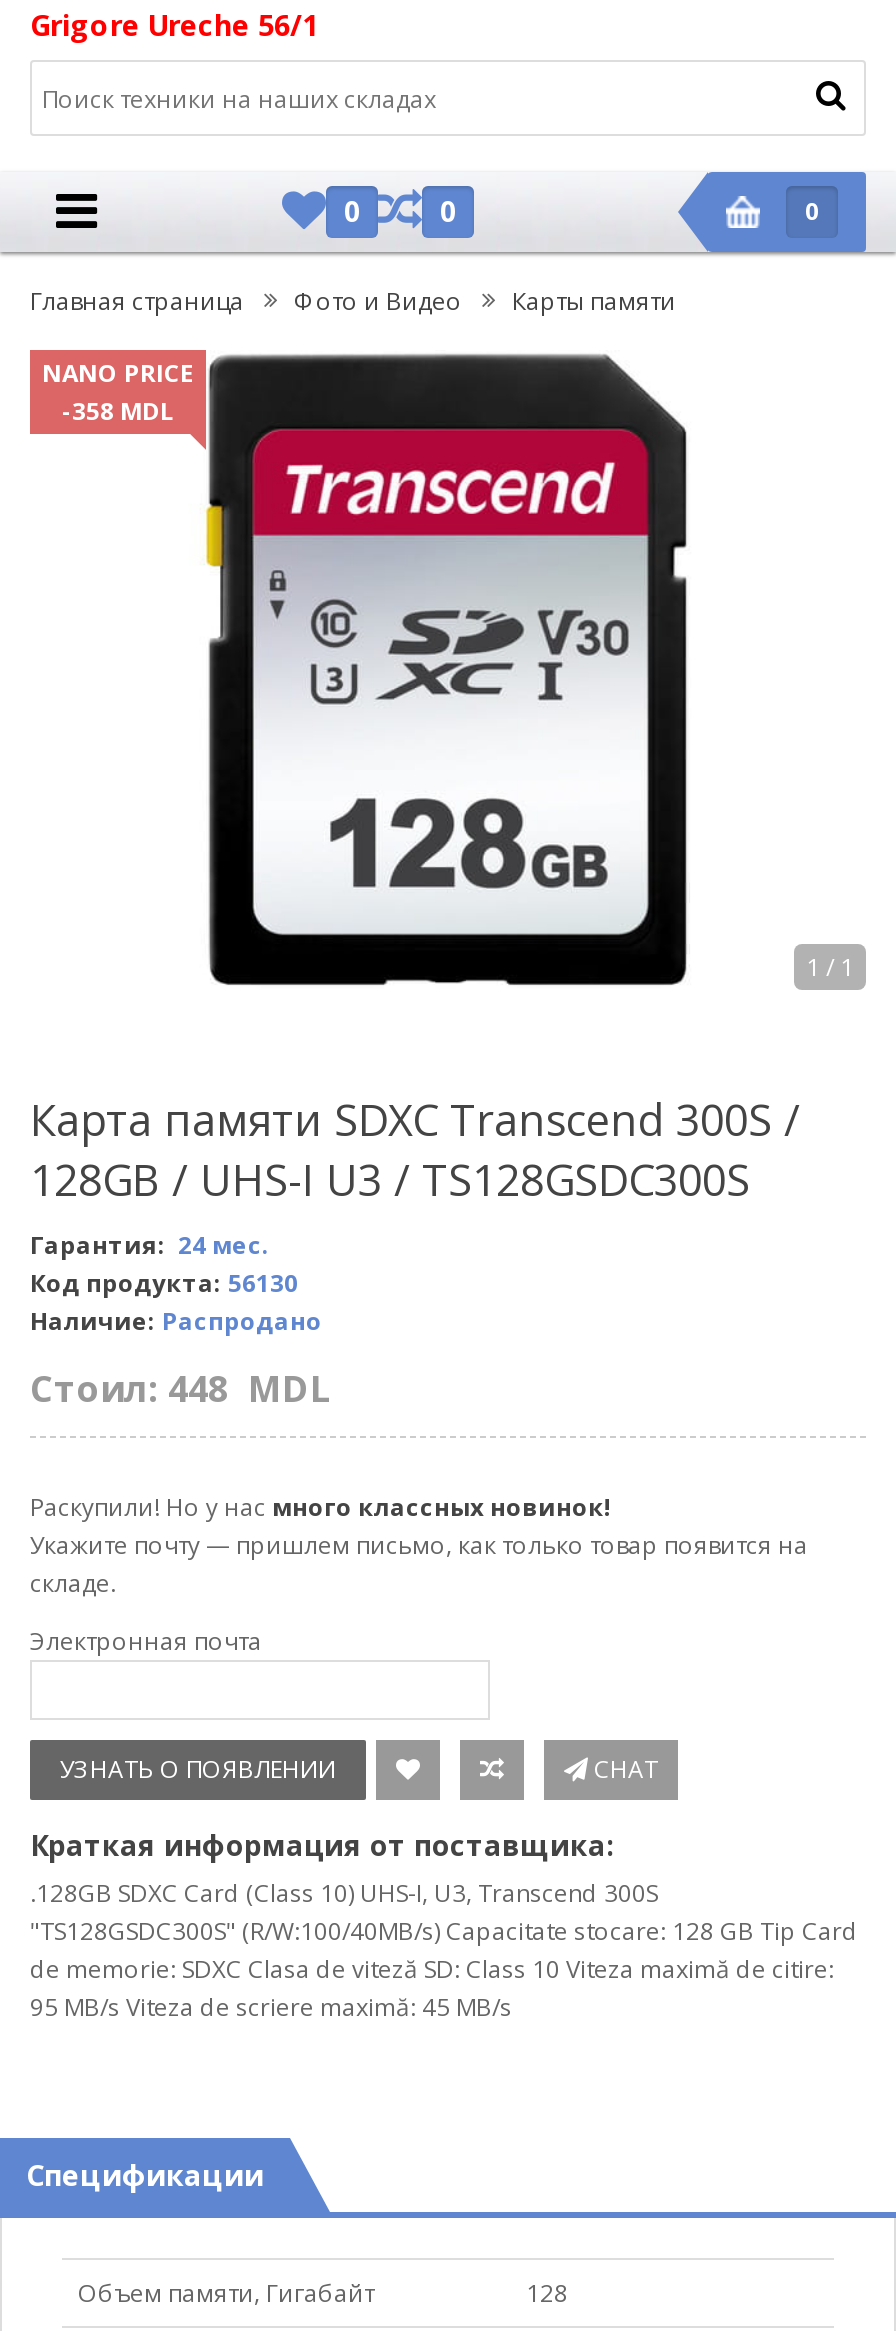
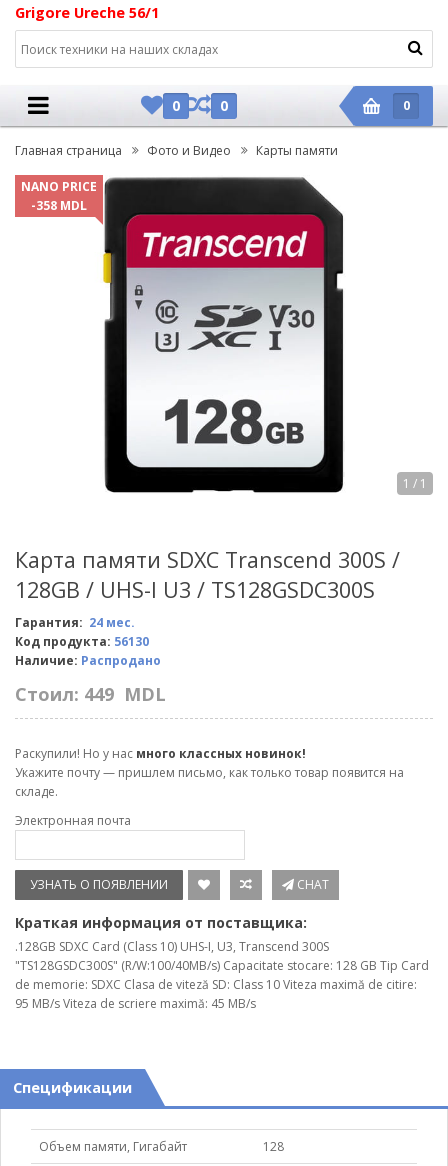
- Стоил: 448 MDL
+ Стоил: 449 MDL
